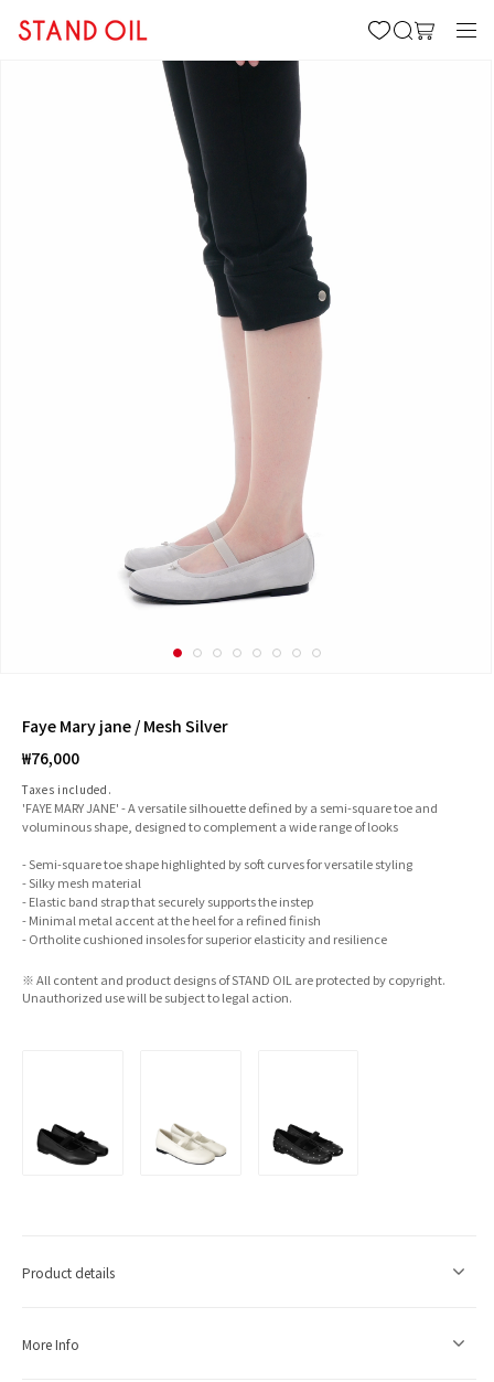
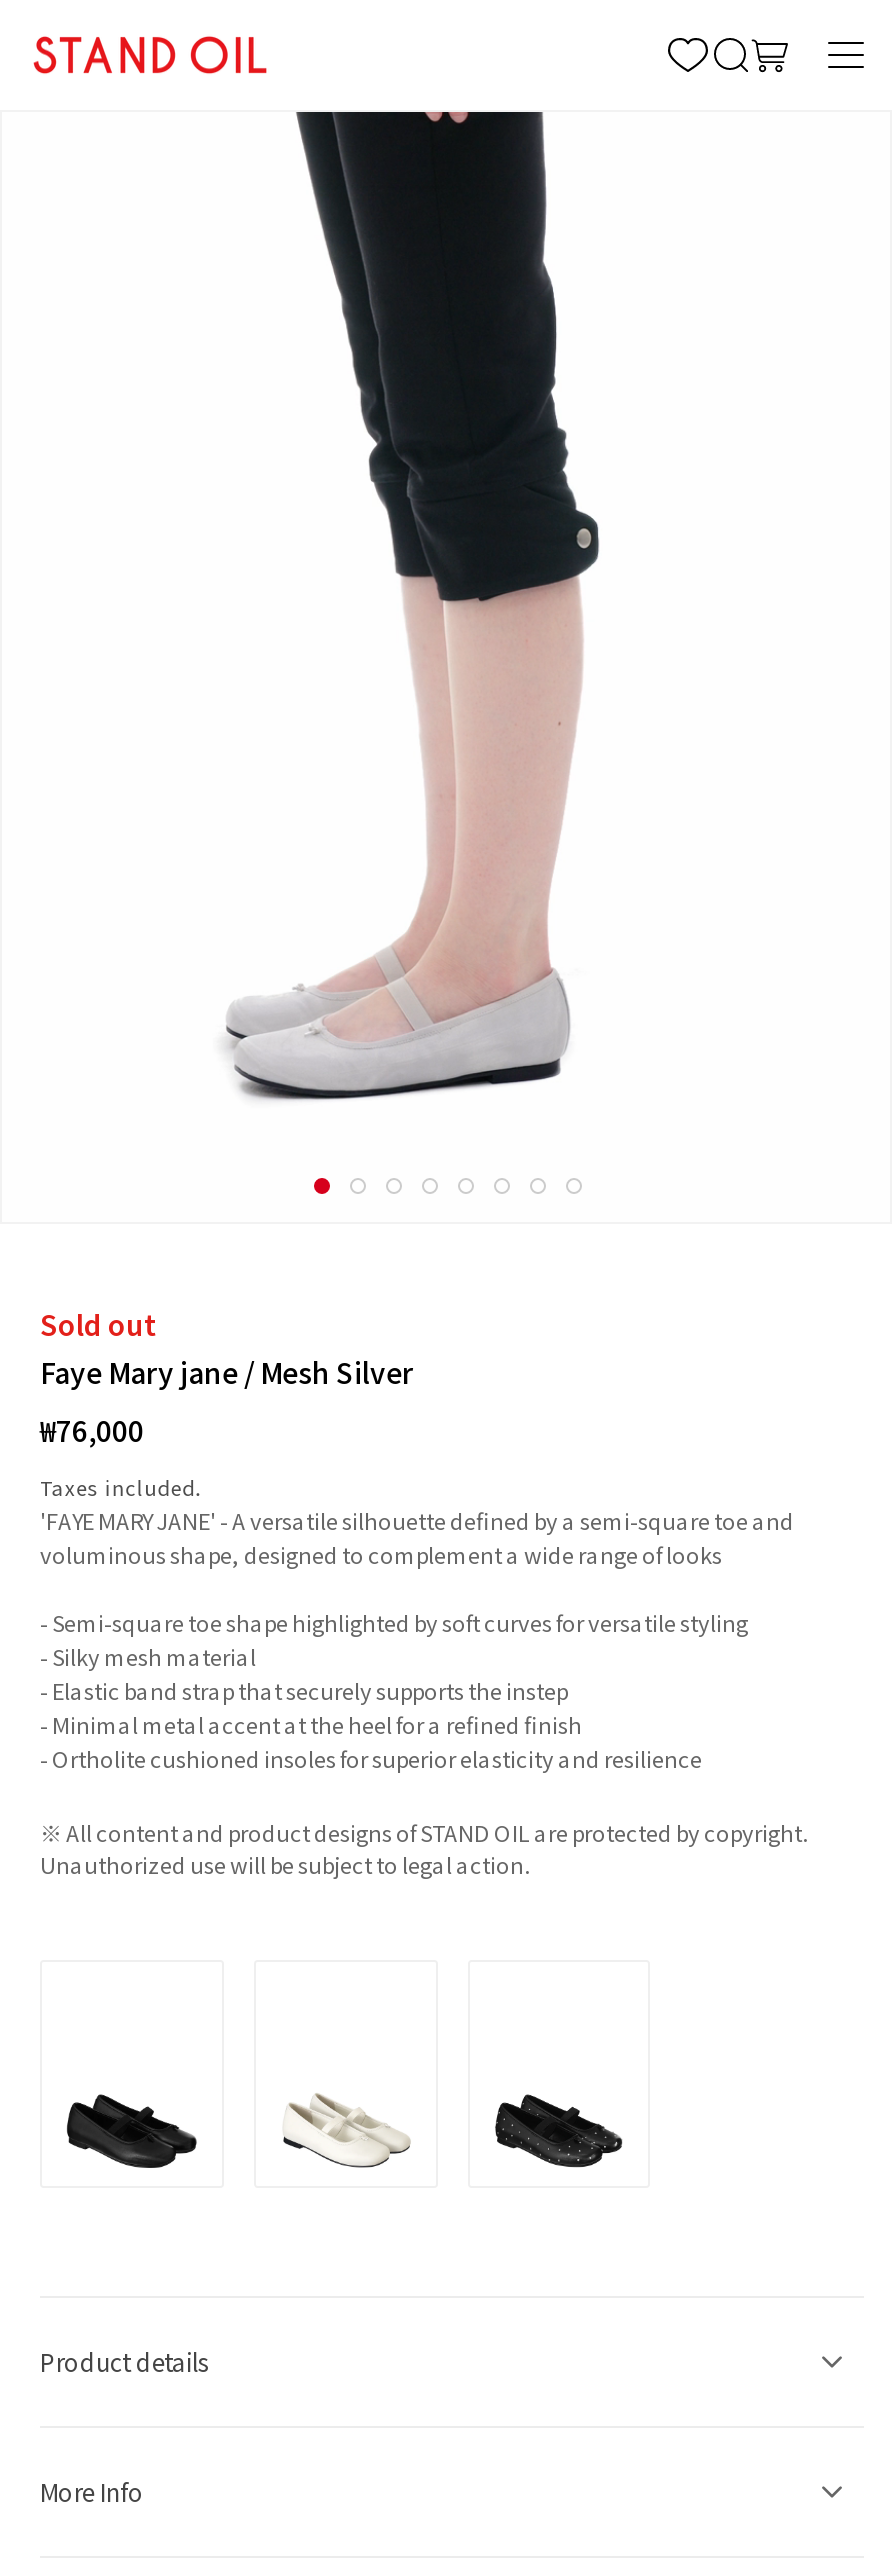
+ Sold out
